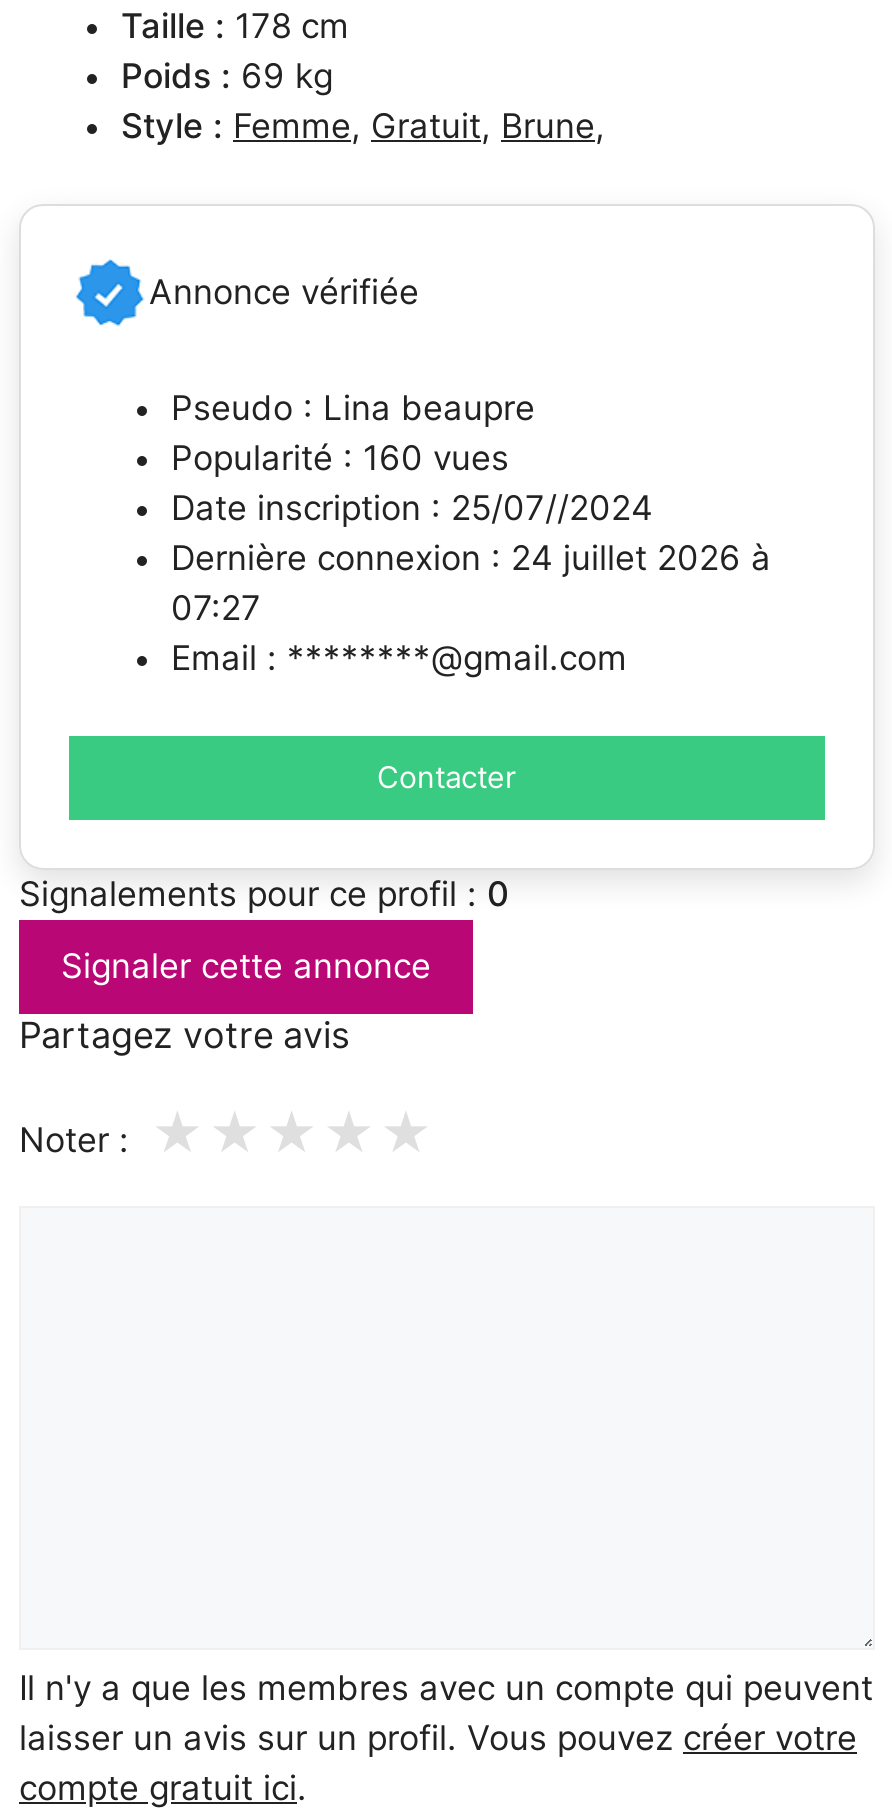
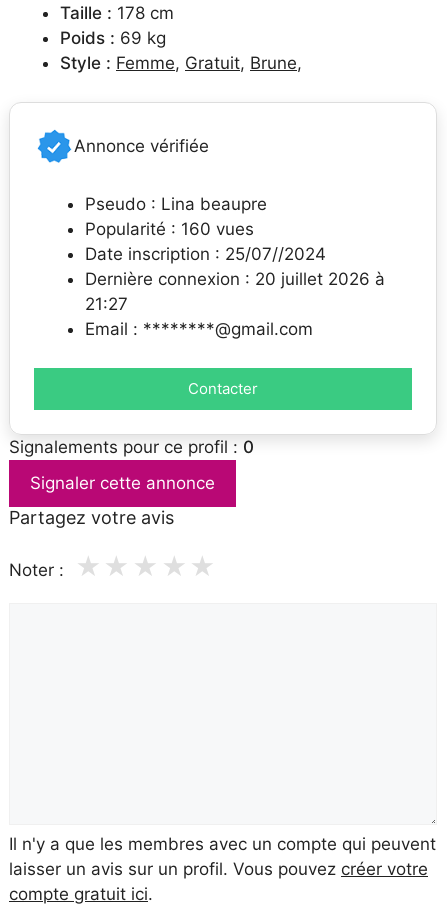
- Dernière connexion : 24 juillet 2026 à
+ Dernière connexion : 20 juillet 2026 à

- 07:27
+ 21:27
